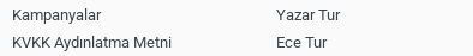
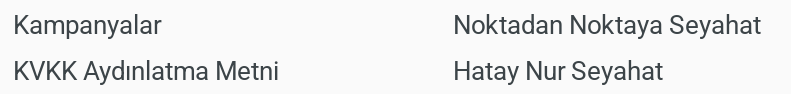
- Yazar Tur
+ Noktadan Noktaya Seyahat

- Ece Tur
+ Hatay Nur Seyahat
